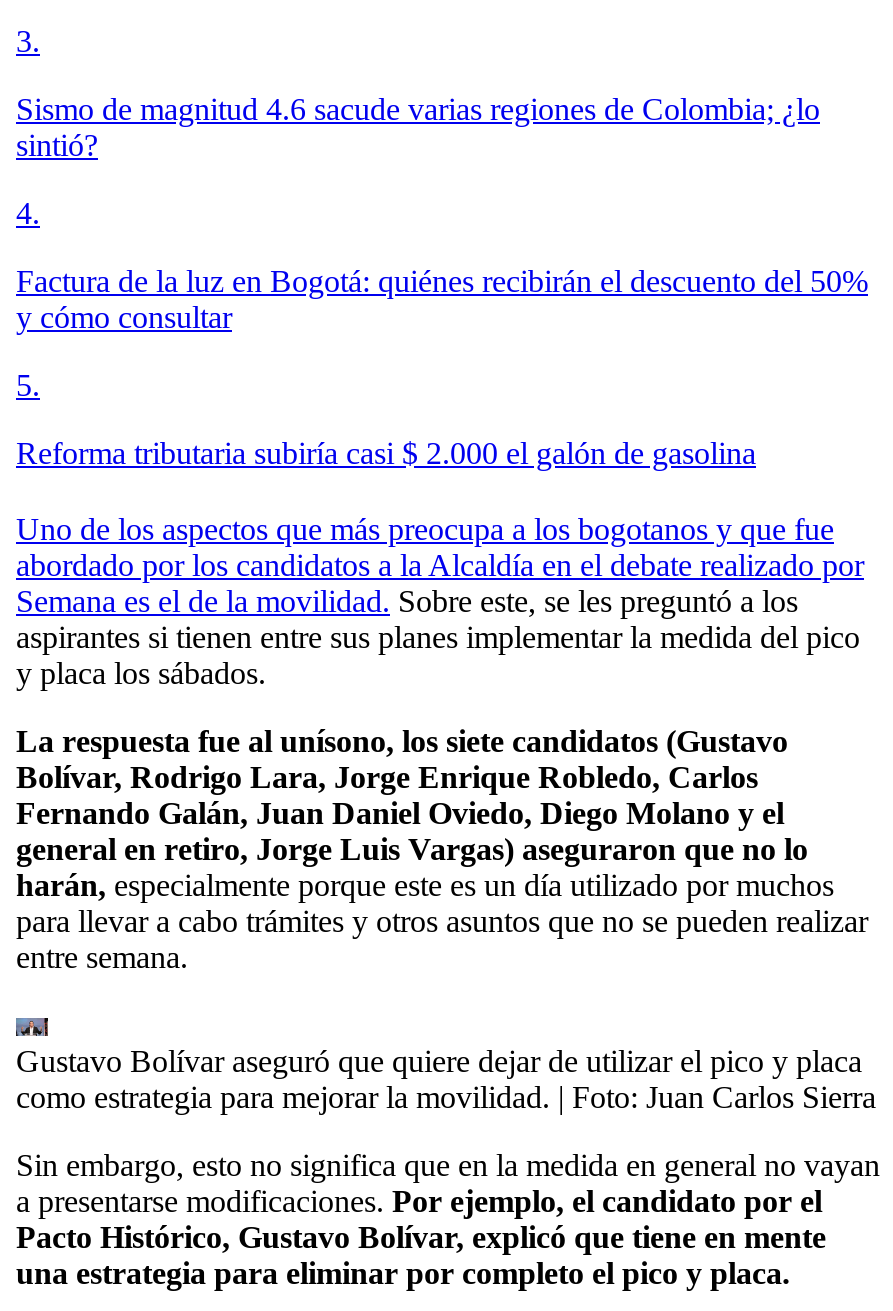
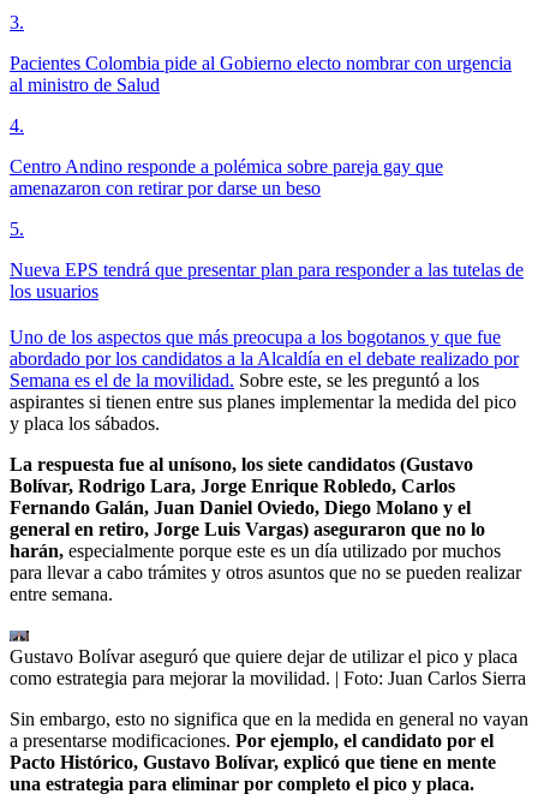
- Sismo de magnitud 4.6 sacude varias regiones de Colombia; ¿lo
- sintió?
+ Pacientes Colombia pide al Gobierno electo nombrar con urgencia
+ al ministro de Salud

- Factura de la luz en Bogotá: quiénes recibirán el descuento del 50%
- y cómo consultar
+ Centro Andino responde a polémica sobre pareja gay que
+ amenazaron con retirar por darse un beso

- Reforma tributaria subiría casi $ 2.000 el galón de gasolina
+ Nueva EPS tendrá que presentar plan para responder a las tutelas de
+ los usuarios
